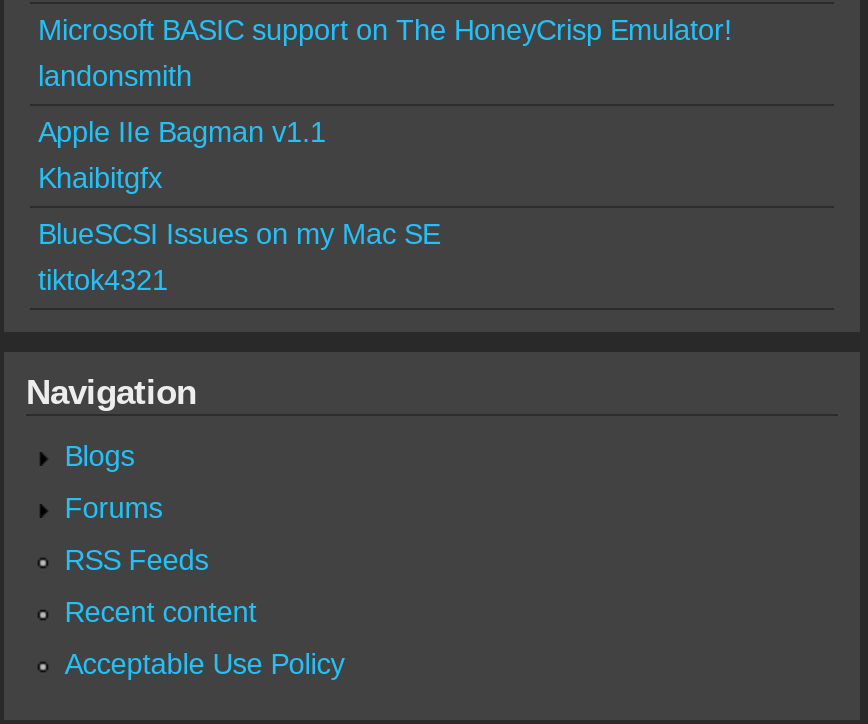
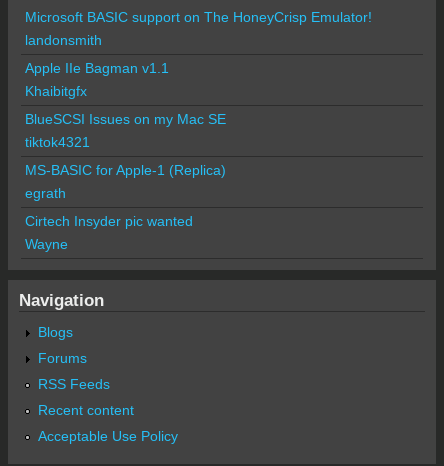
+ MS-BASIC for Apple-1 (Replica)
+ egrath
+ Cirtech Insyder pic wanted
+ Wayne
